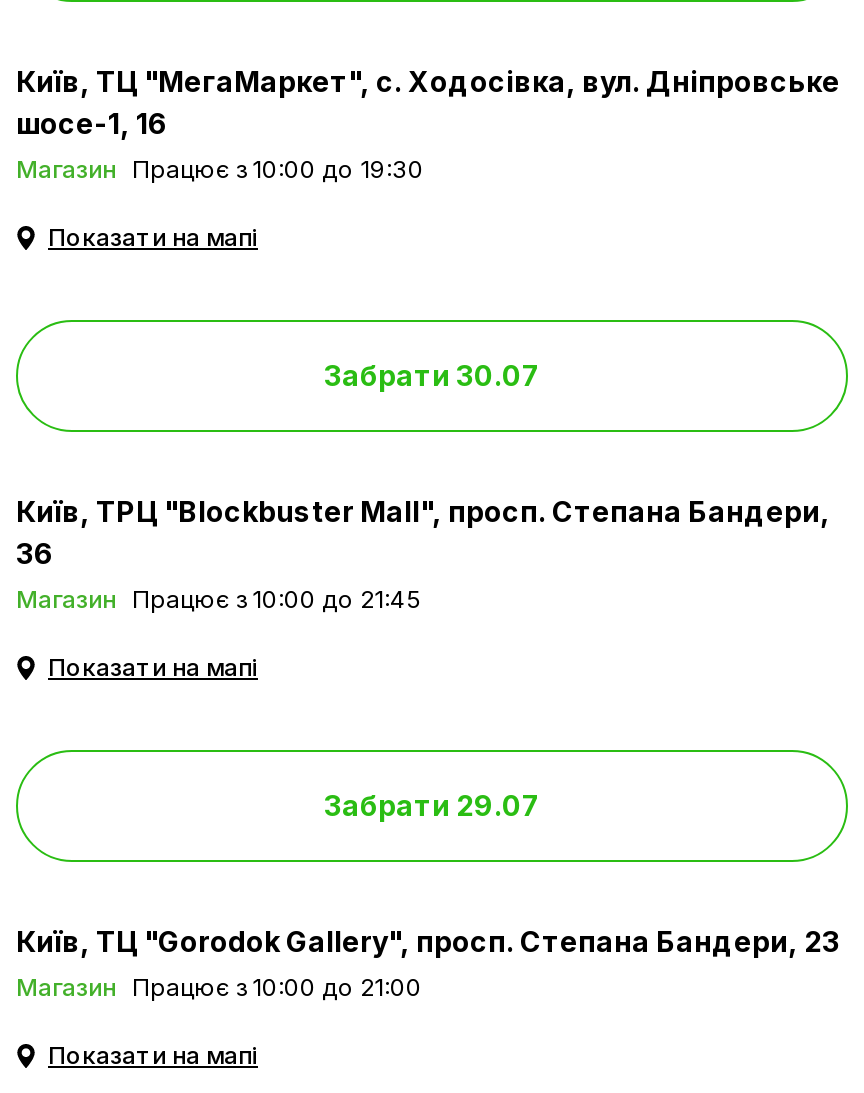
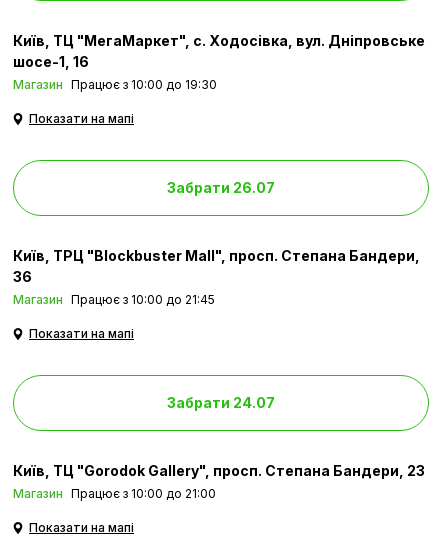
- Забрати 30.07
+ Забрати 26.07

- Забрати 29.07
+ Забрати 24.07
